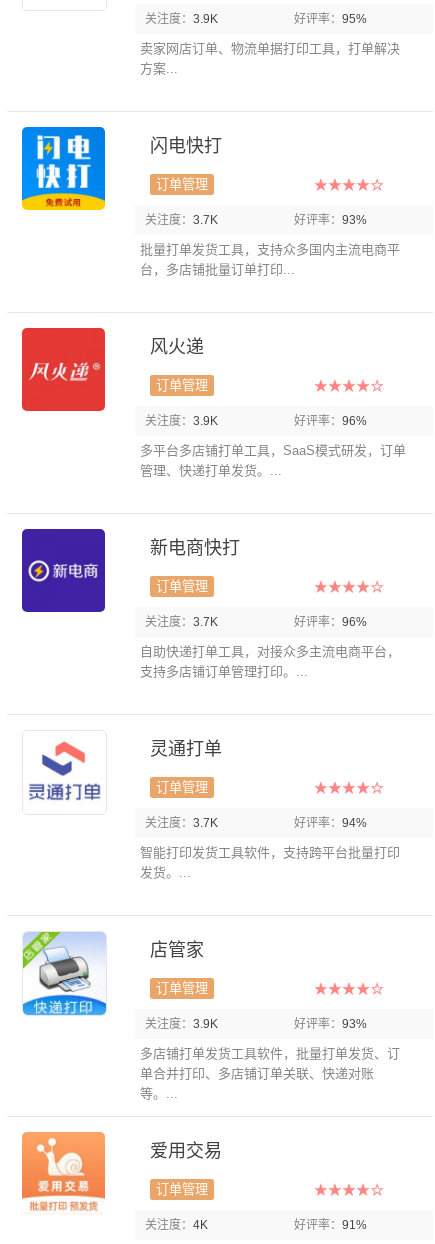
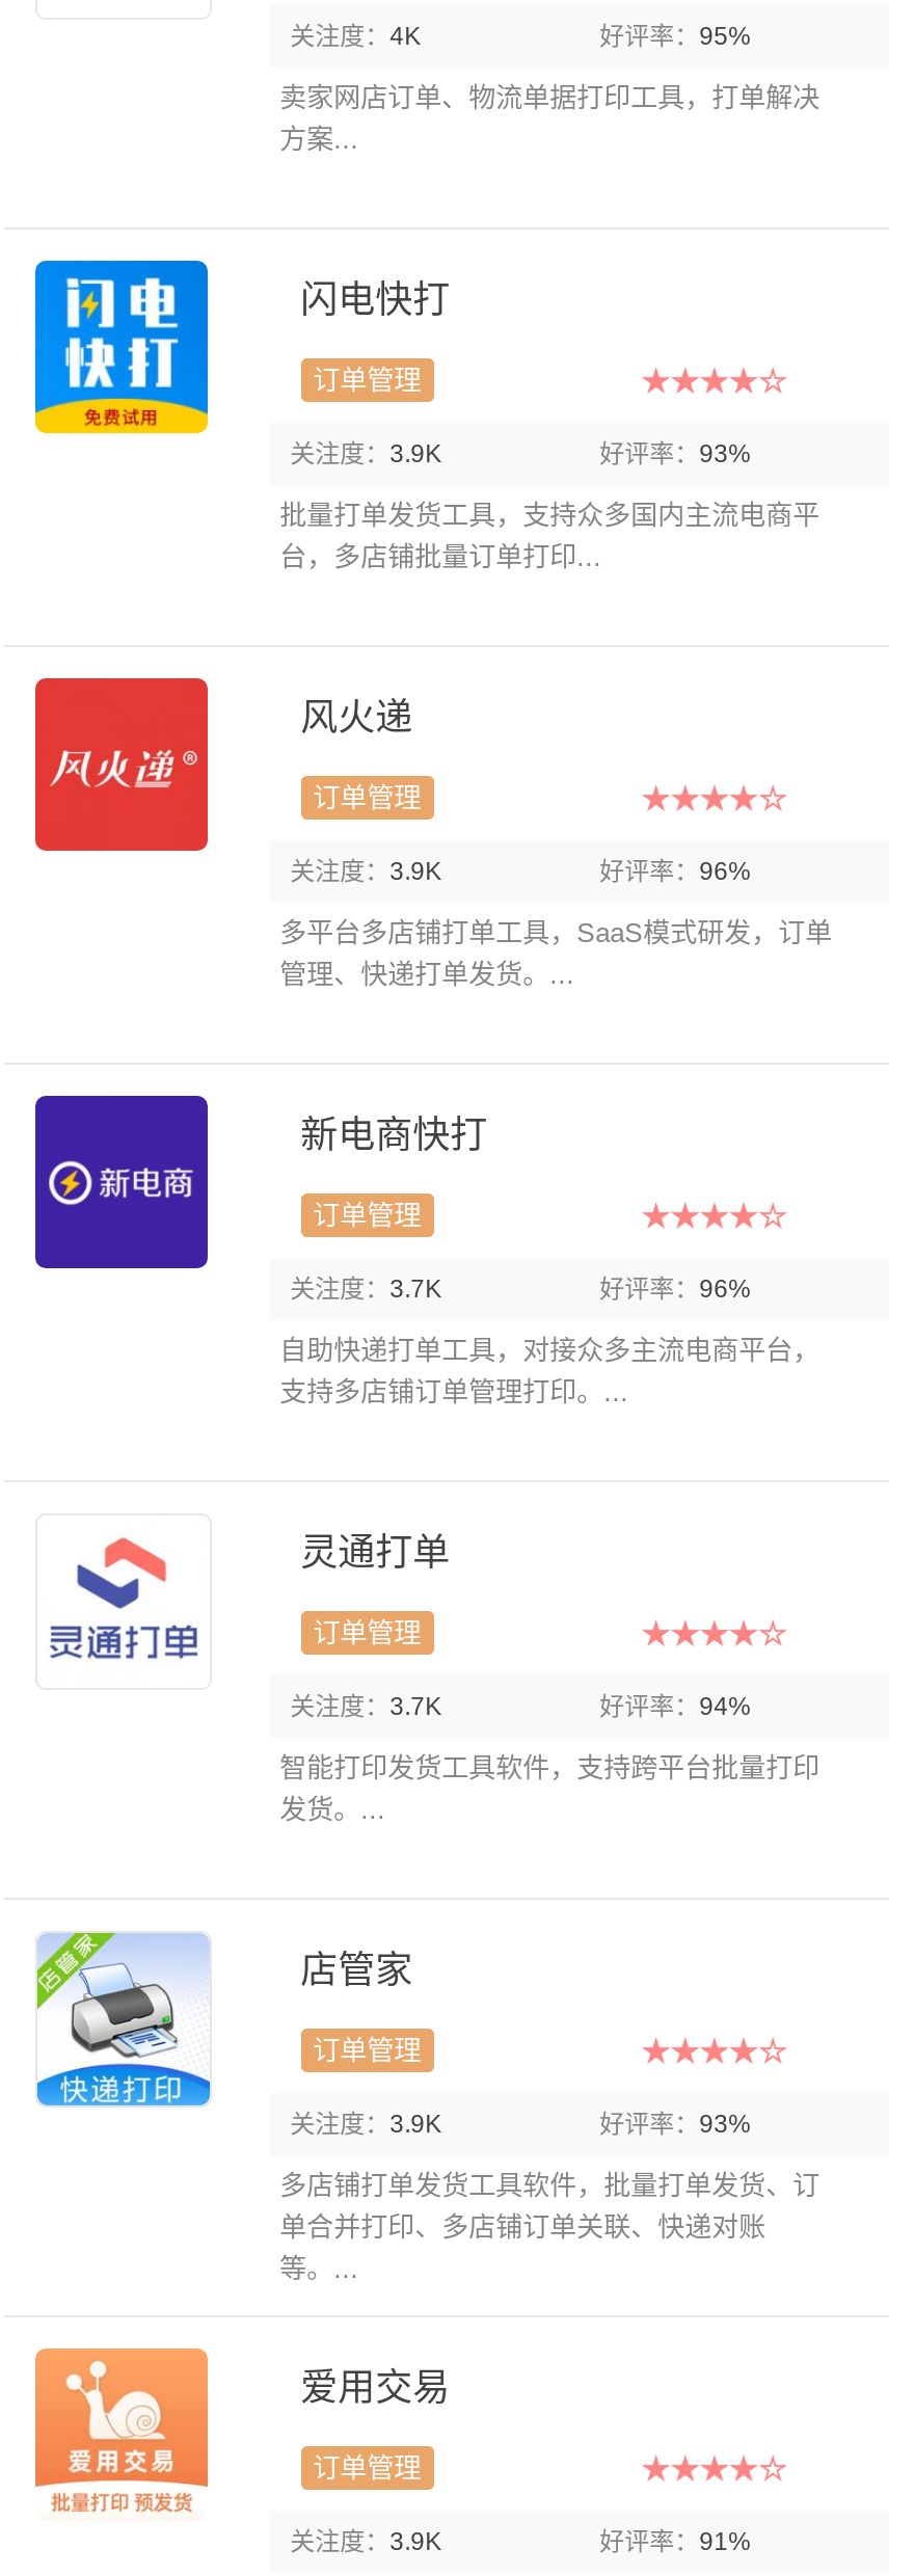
- 关注度：3.9K
+ 关注度：4K

- 关注度：3.7K
+ 关注度：3.9K

- 关注度：4K
+ 关注度：3.9K
